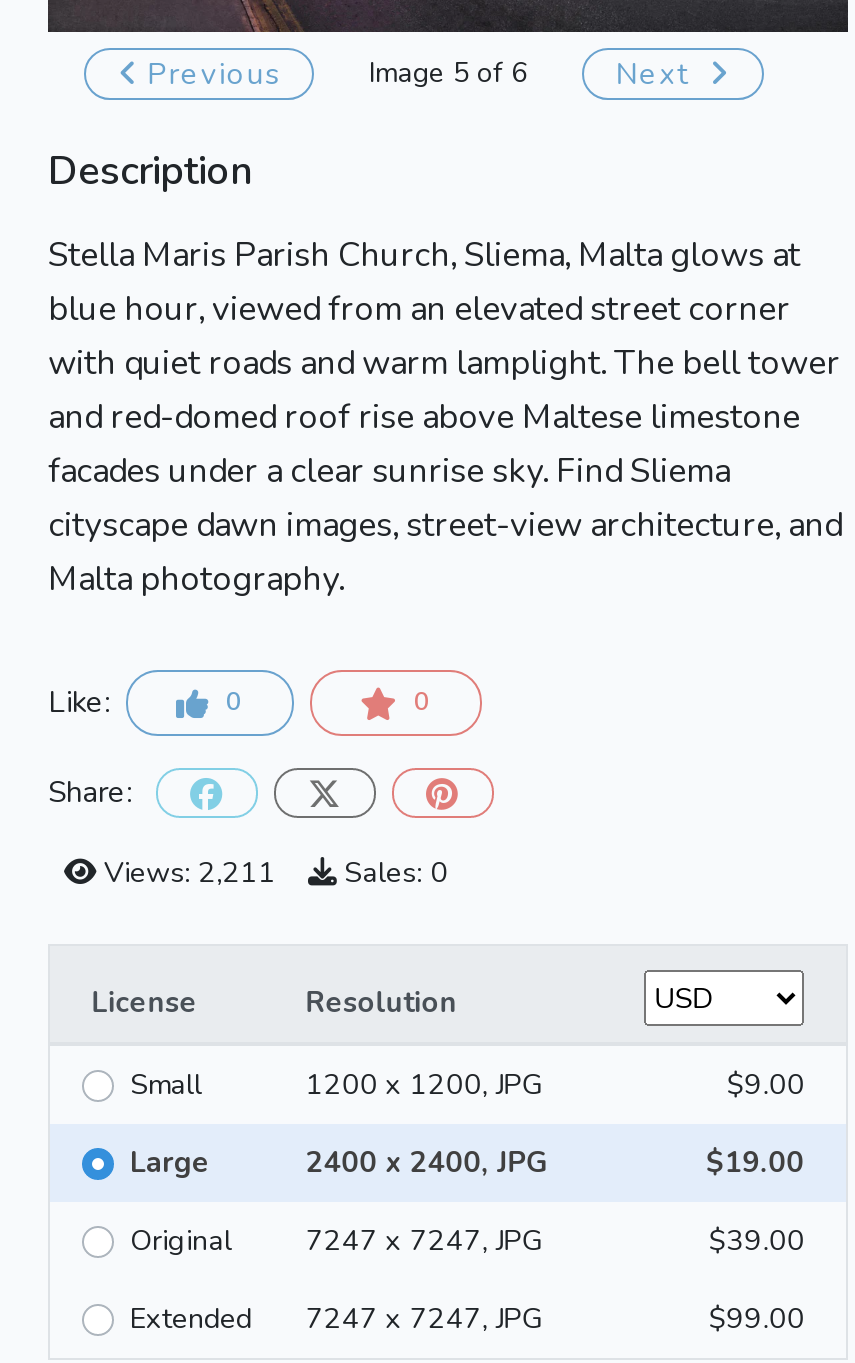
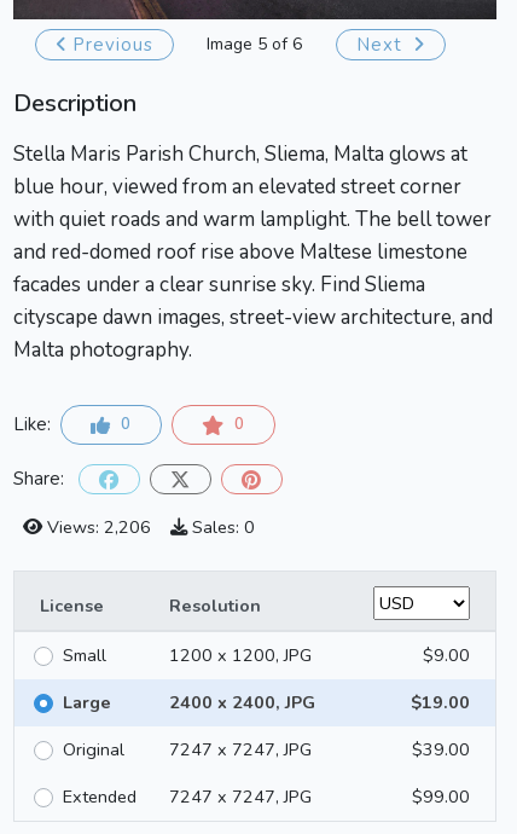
- Views: 2,211 Sales: 0
+ Views: 2,206 Sales: 0
